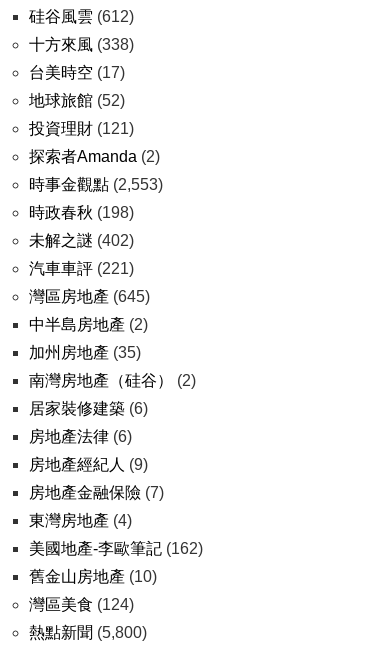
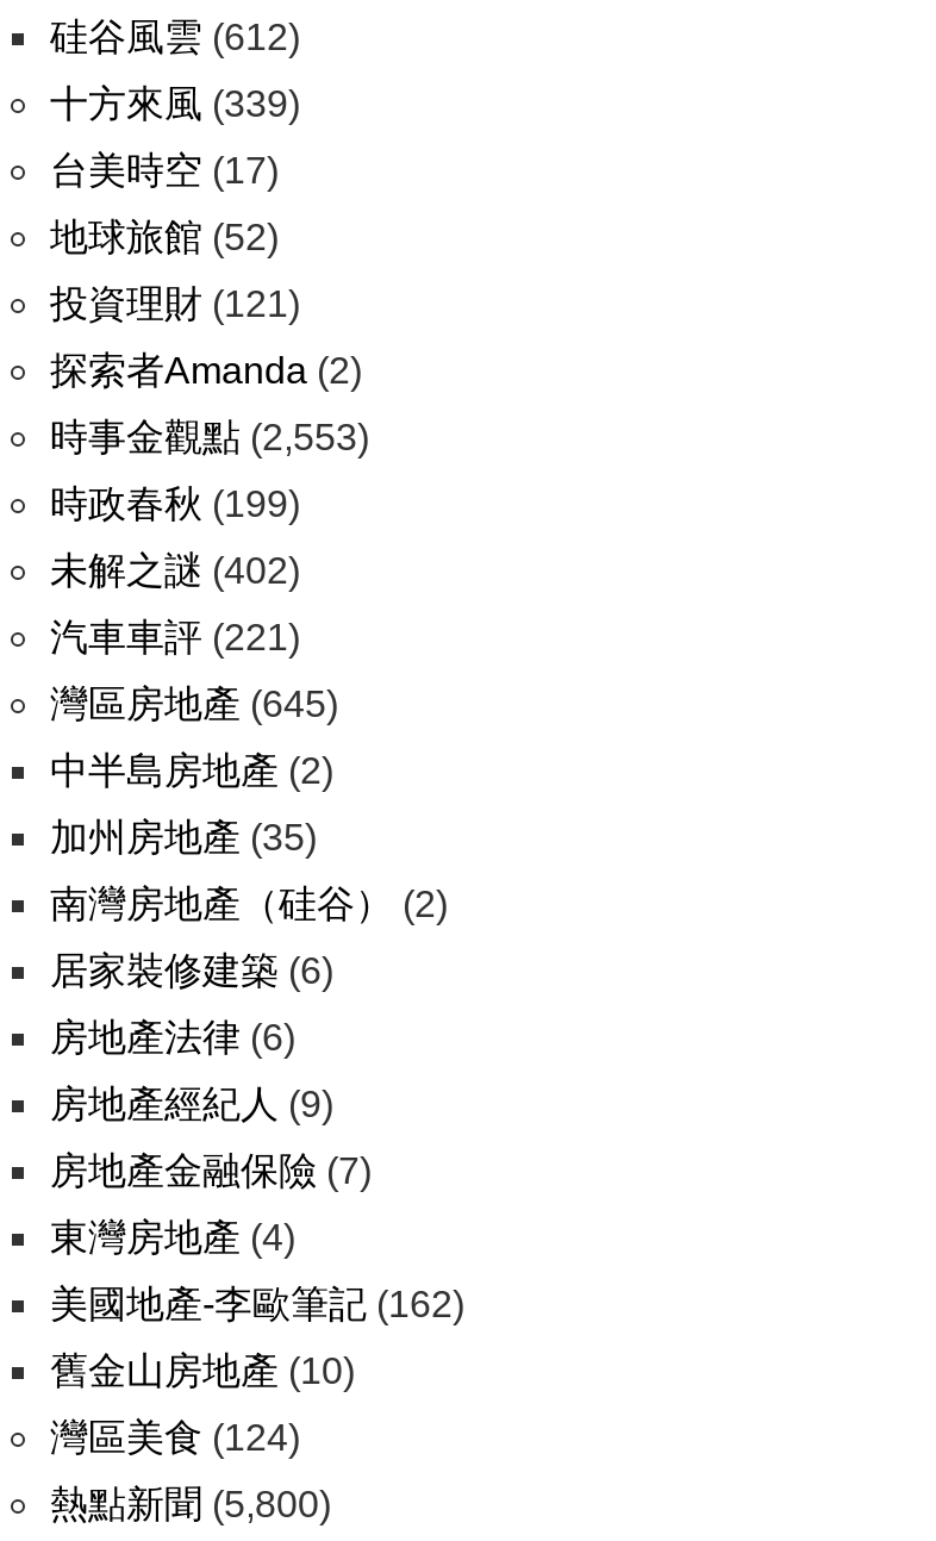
- 十方來風(338)
+ 十方來風(339)

- 時政春秋(198)
+ 時政春秋(199)
